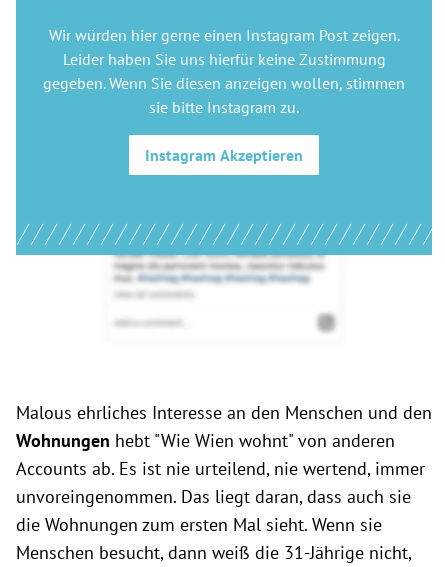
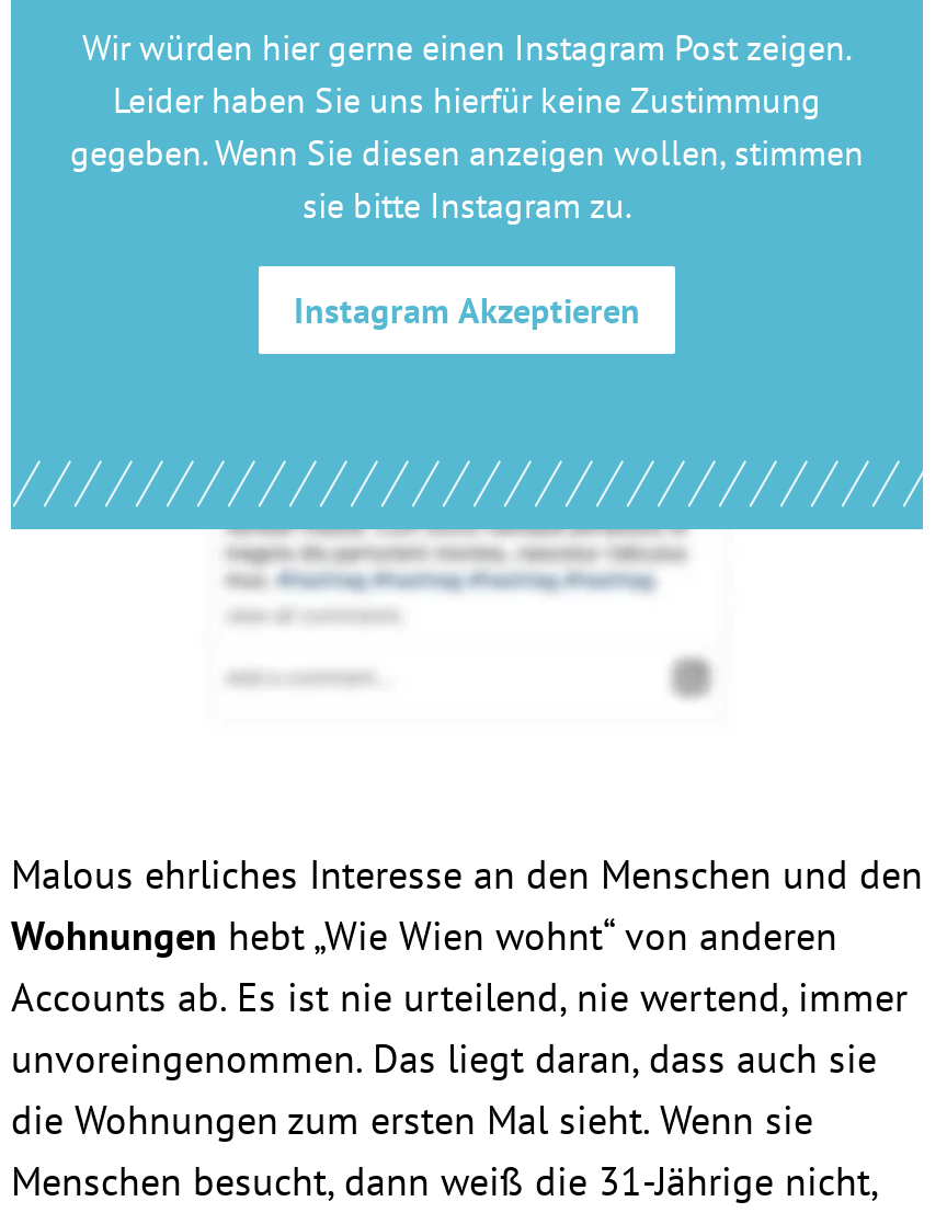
- Wohnungen hebt "Wie Wien wohnt" von anderen
+ Wohnungen hebt „Wie Wien wohnt“ von anderen
